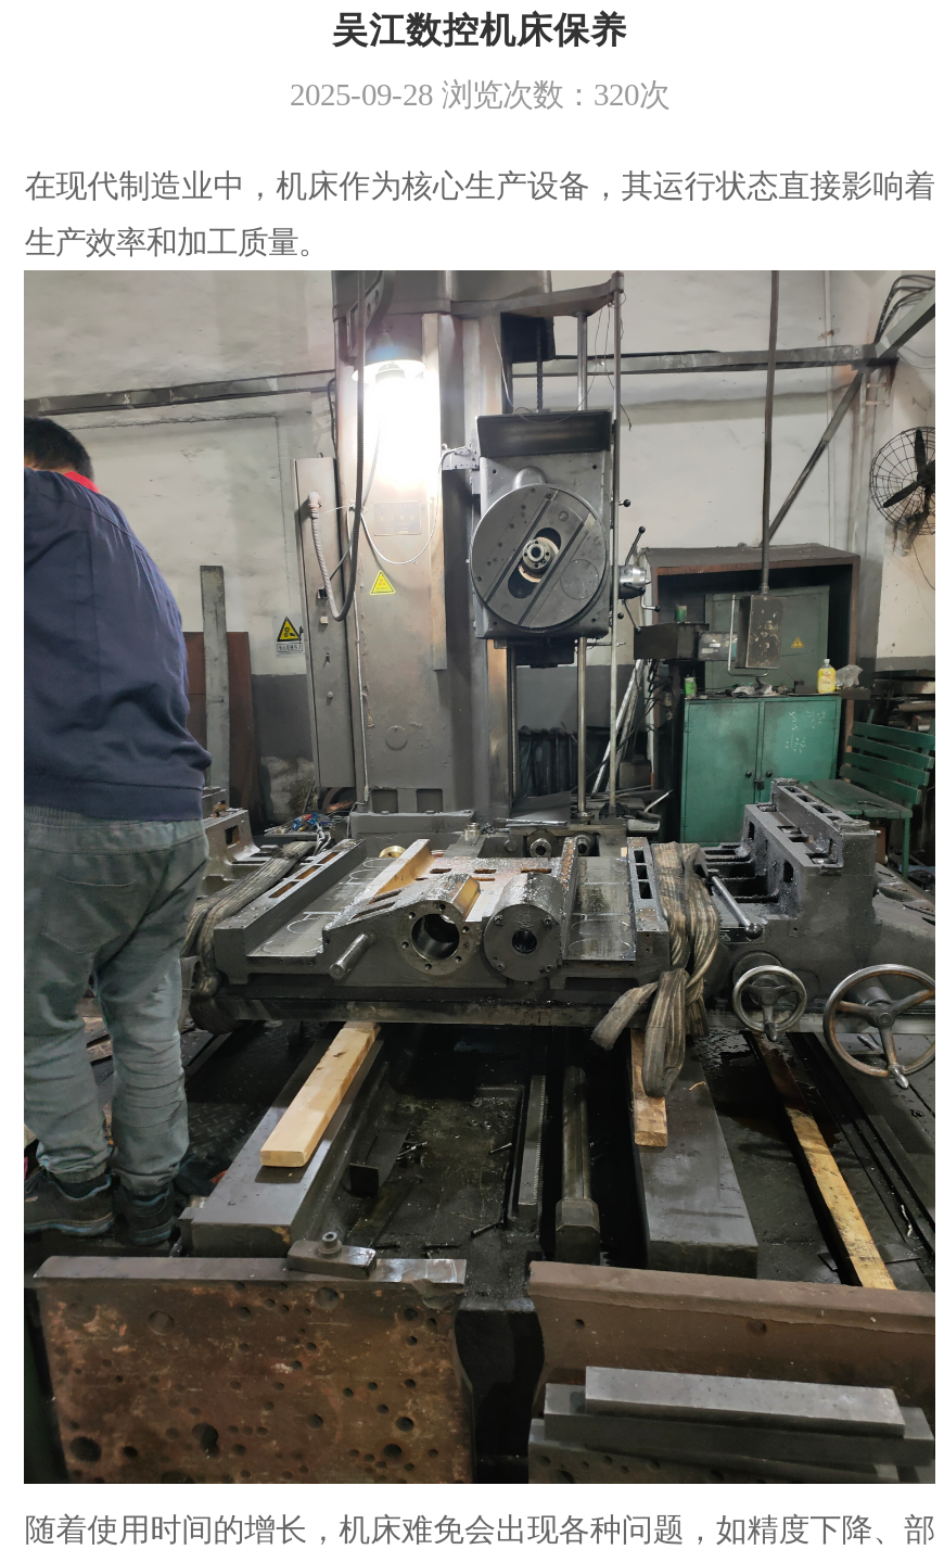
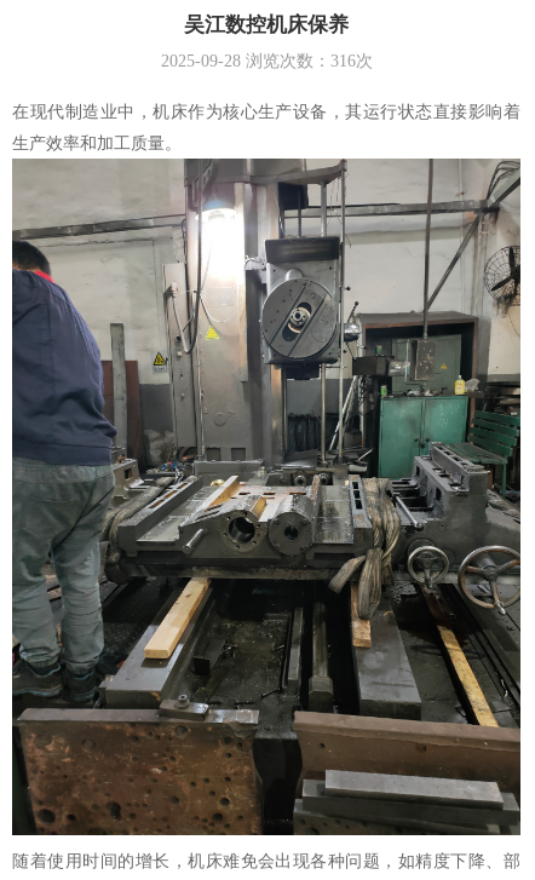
- 2025-09-28浏览次数：320次
+ 2025-09-28浏览次数：316次
